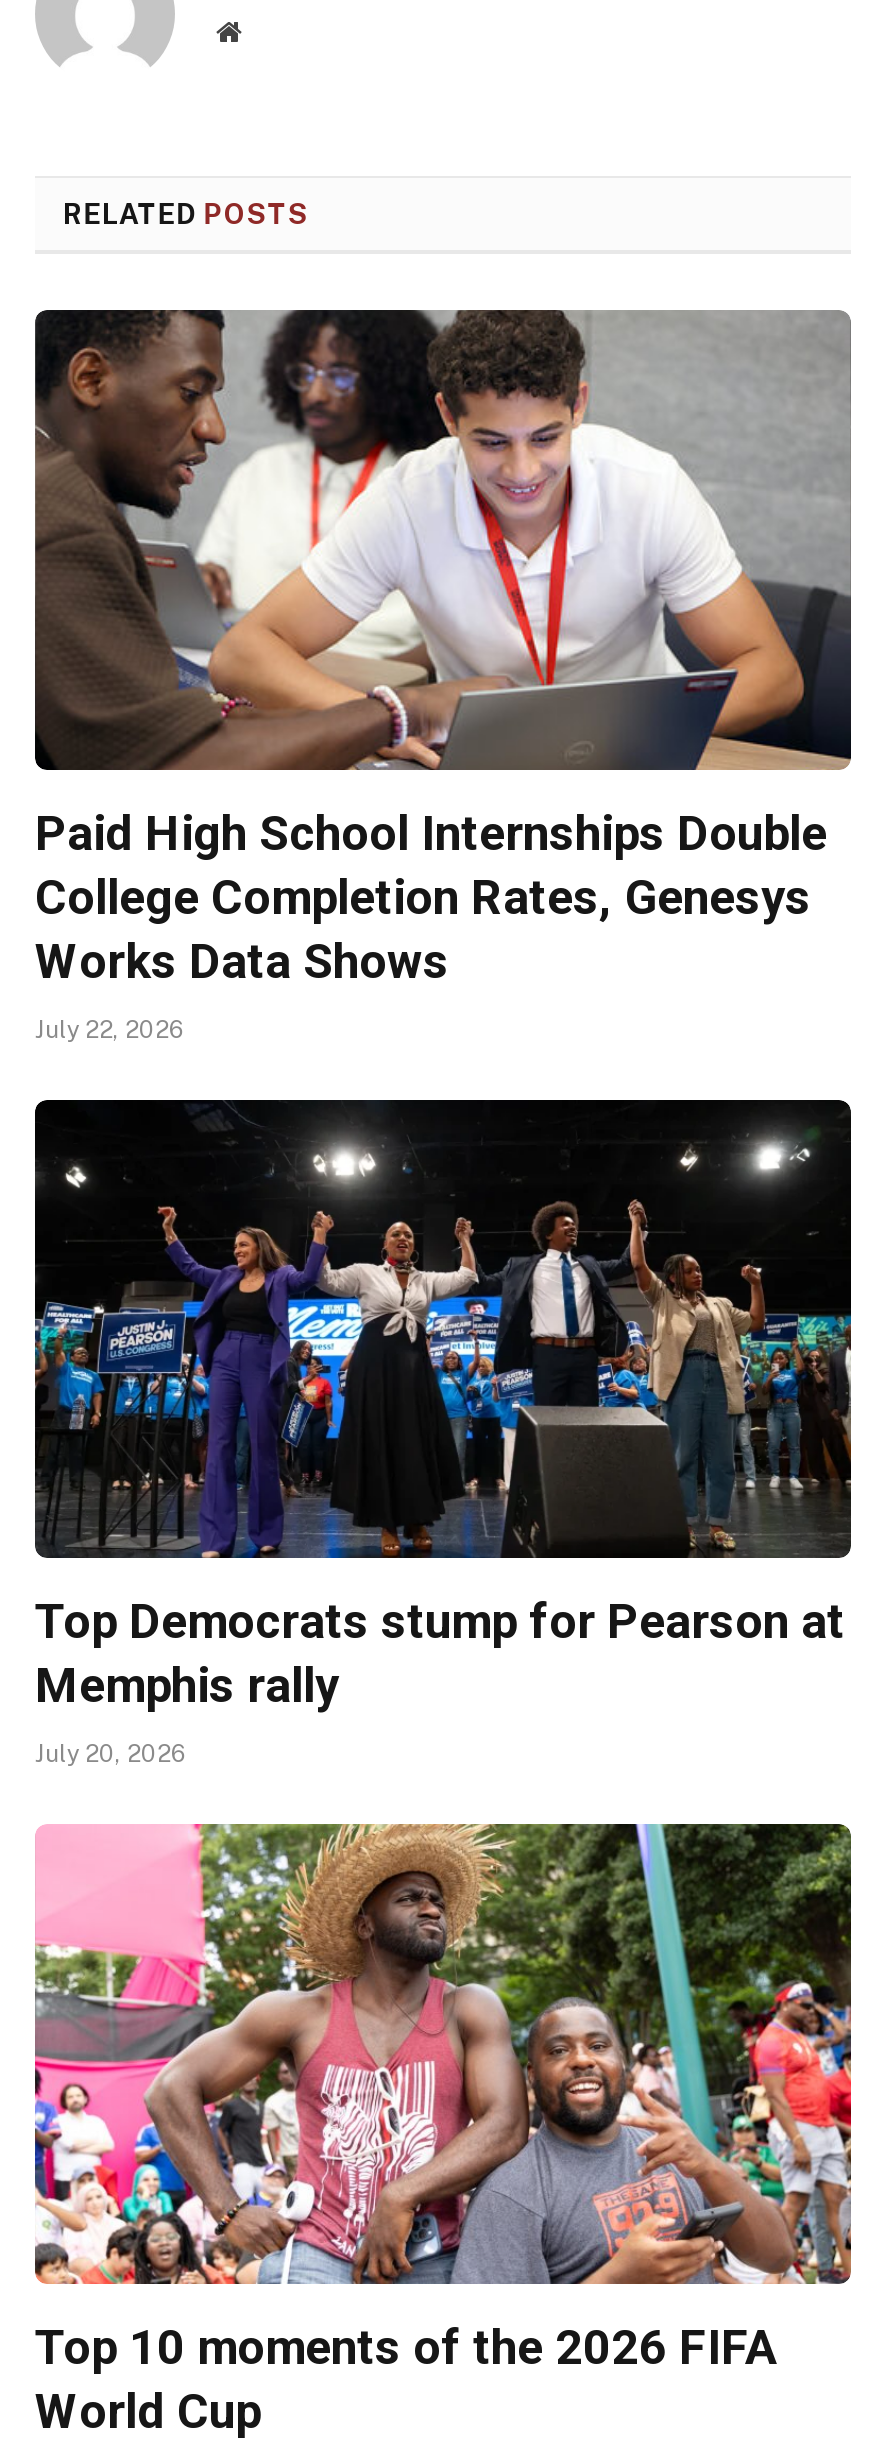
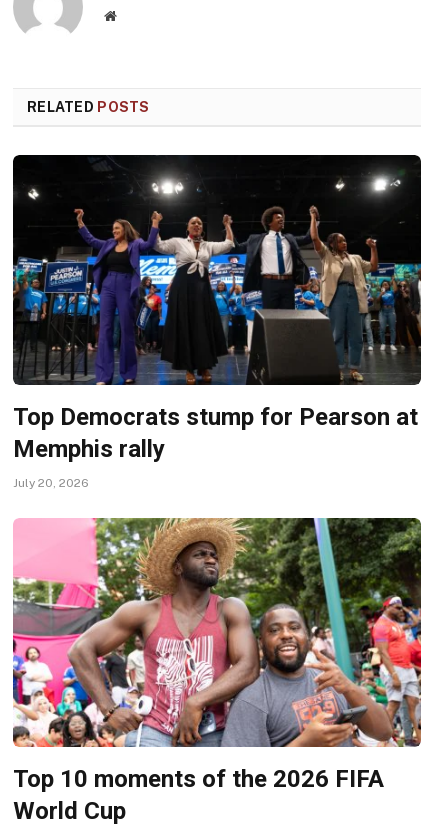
- [image]
- Paid High School Internships Double
- College Completion Rates, Genesys
- Works Data Shows
- July 22, 2026
